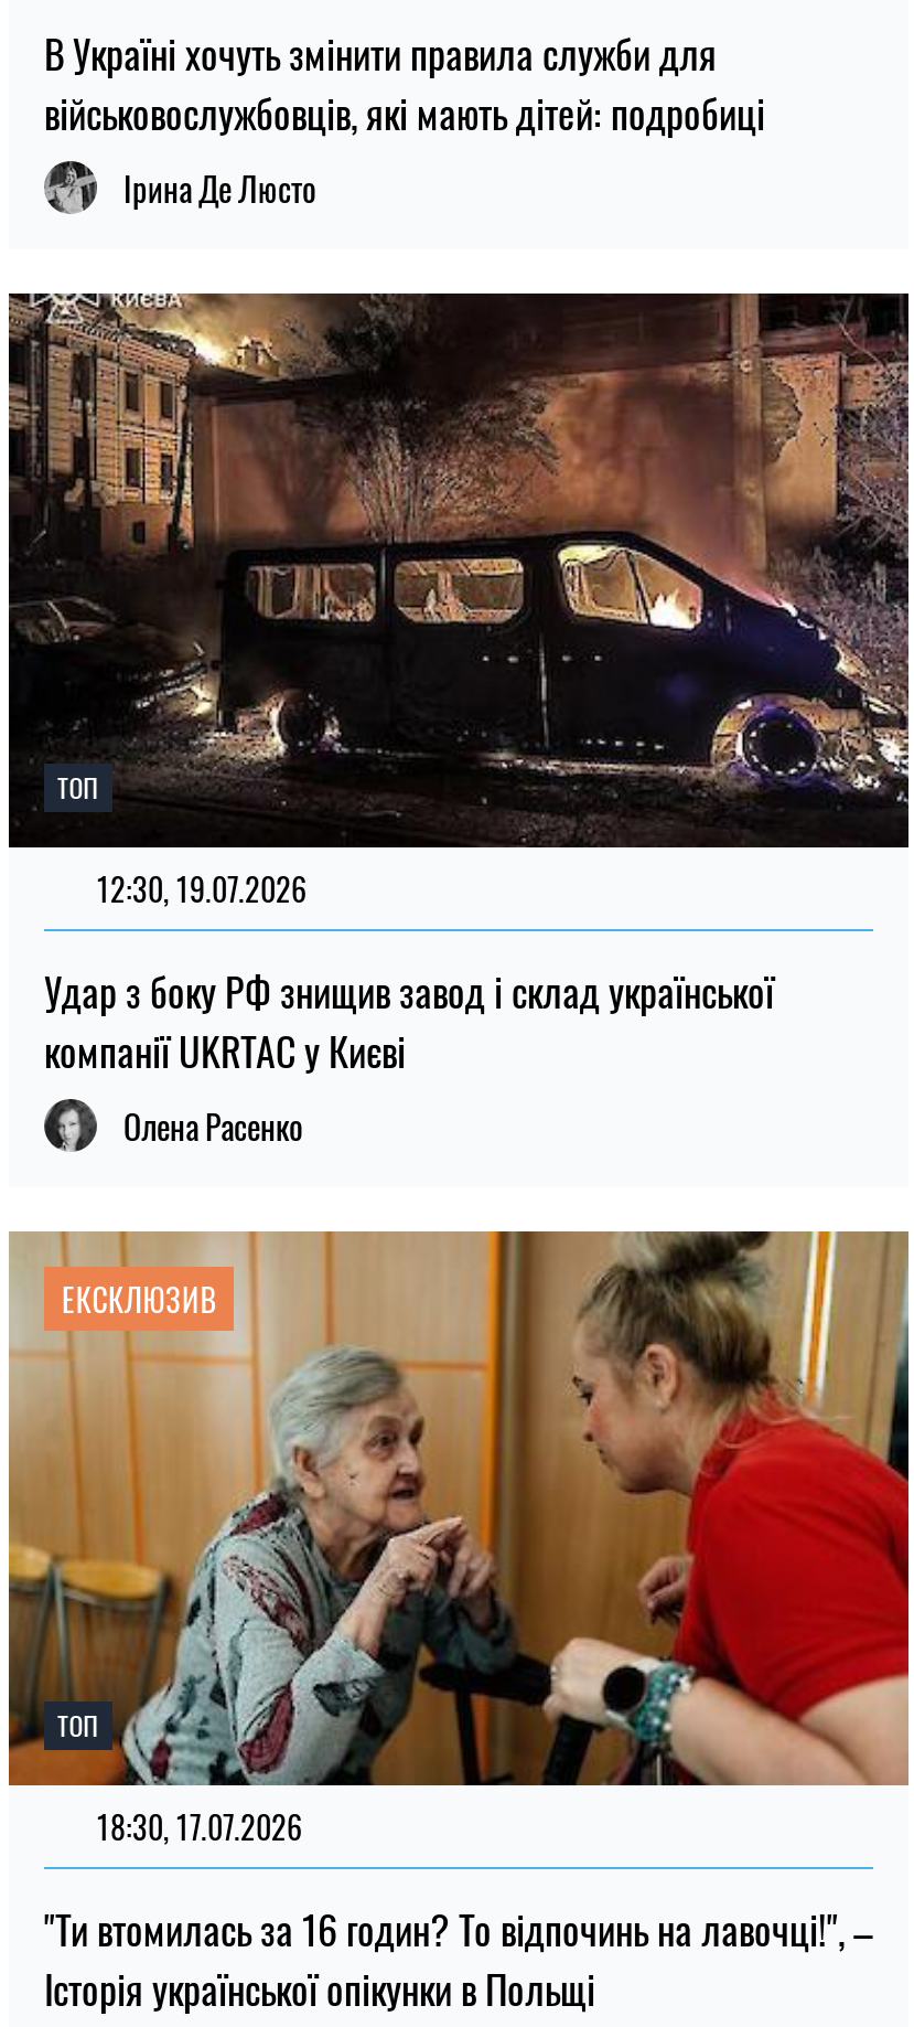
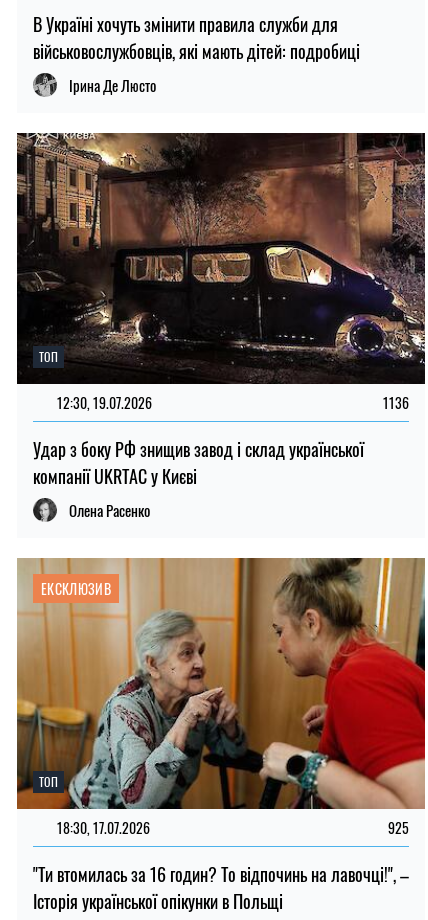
+ 1136

+ 925
